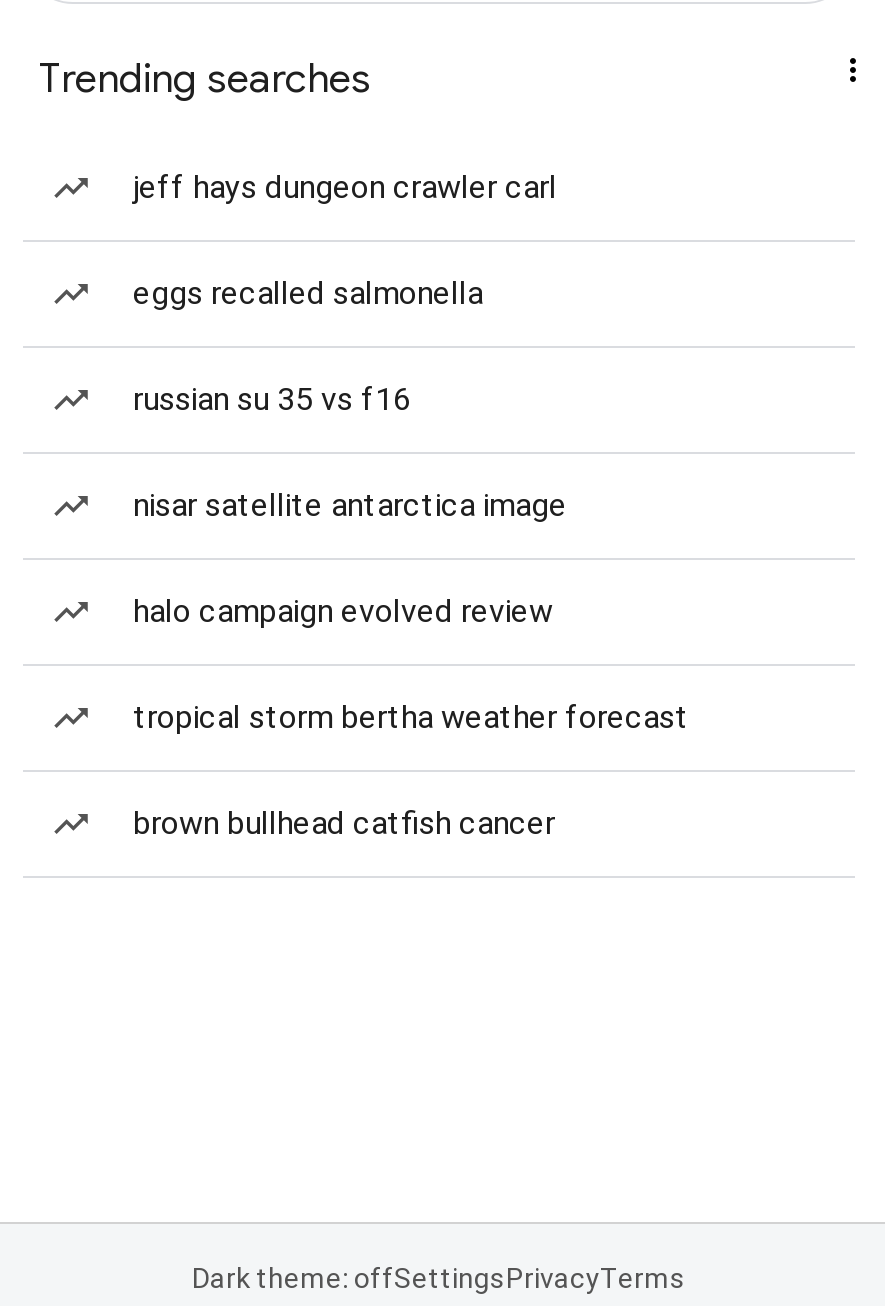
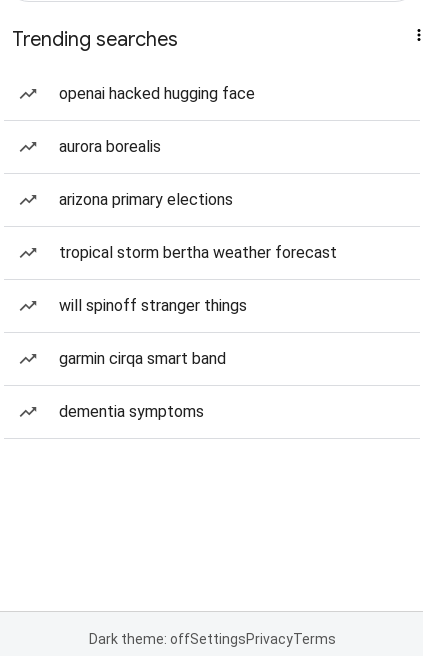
- jeff hays dungeon crawler carl
- eggs recalled salmonella
- russian su 35 vs f16
- nisar satellite antarctica image
- halo campaign evolved review
+ openai hacked hugging face
+ aurora borealis
+ arizona primary elections

moved up: tropical storm bertha weather forecast

- brown bullhead catfish cancer
+ will spinoff stranger things
+ garmin cirqa smart band
+ dementia symptoms
